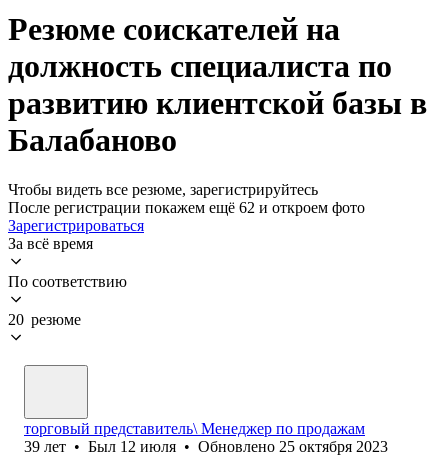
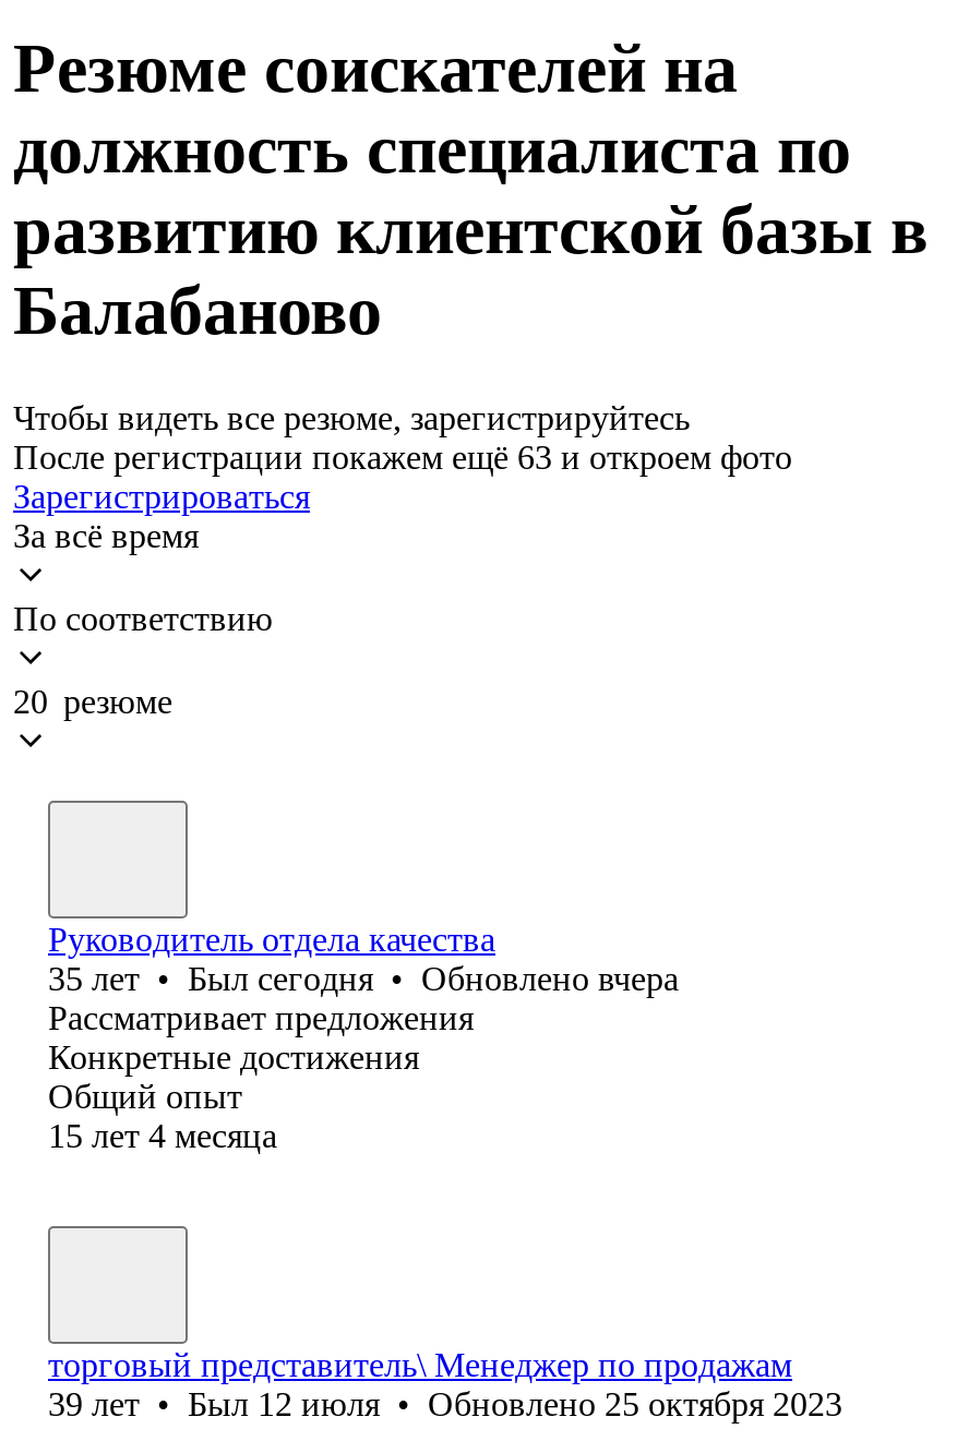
- После регистрации покажем ещё 62 и откроем фото
+ После регистрации покажем ещё 63 и откроем фото

+ Руководитель отдела качества
+ 35 лет • Был сегодня • Обновлено вчера
+ Рассматривает предложения
+ Конкретные достижения
+ Общий опыт
+ 15 лет 4 месяца
